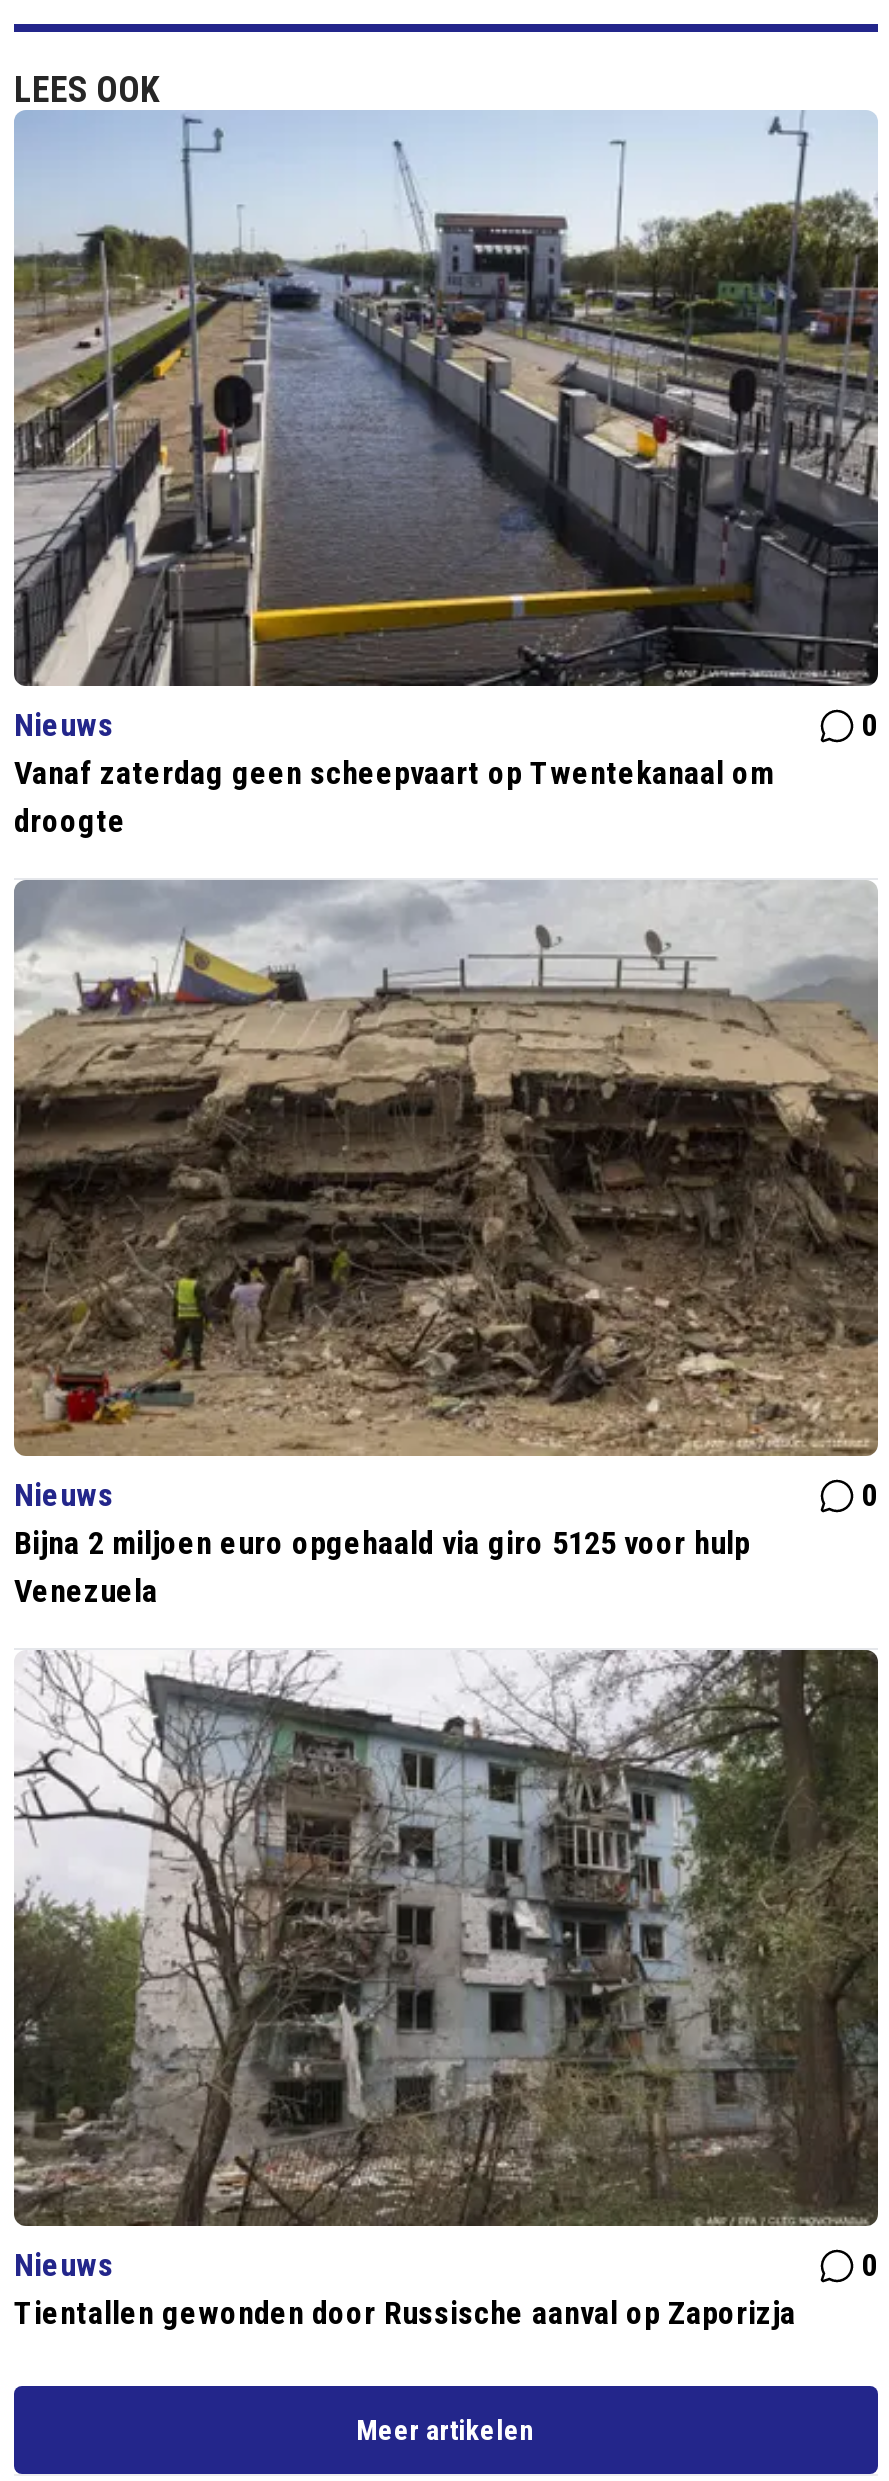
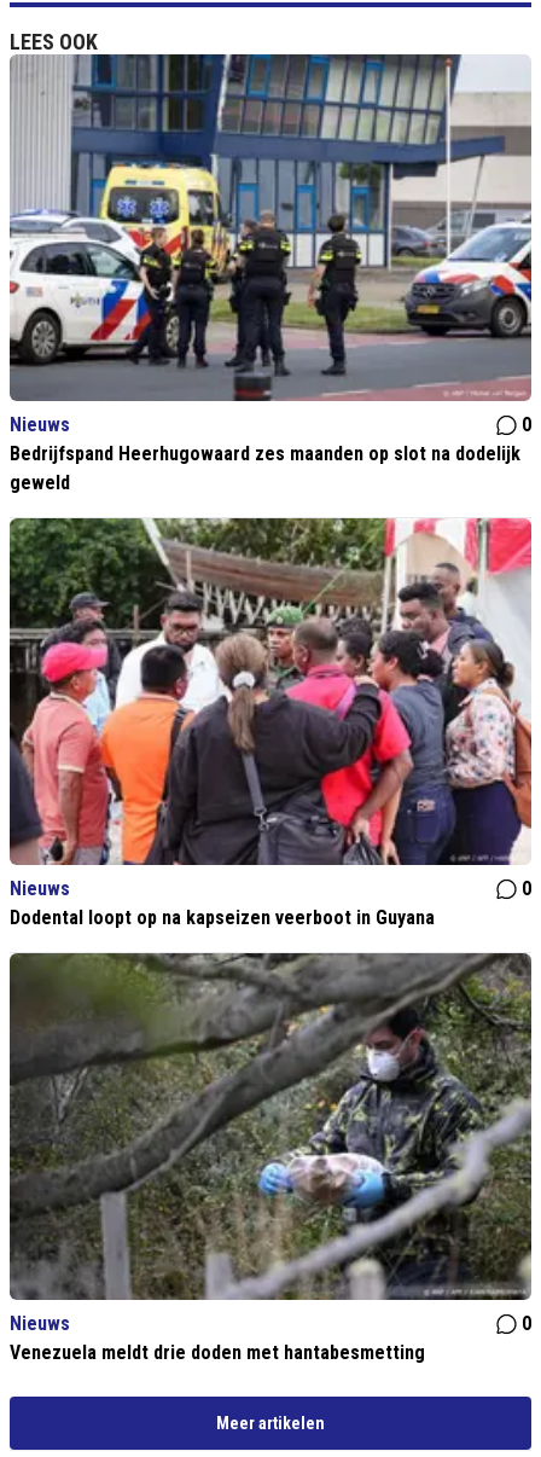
- [image]
- Vanaf zaterdag geen scheepvaart op Twentekanaal om
- droogte
+ [image]
+ Bedrijfspand Heerhugowaard zes maanden op slot na dodelijk
+ geweld

- [image]
- Bijna 2 miljoen euro opgehaald via giro 5125 voor hulp
- Venezuela
+ [image]
+ Dodental loopt op na kapseizen veerboot in Guyana

- [image]
- Tientallen gewonden door Russische aanval op Zaporizja
+ [image]
+ Venezuela meldt drie doden met hantabesmetting
